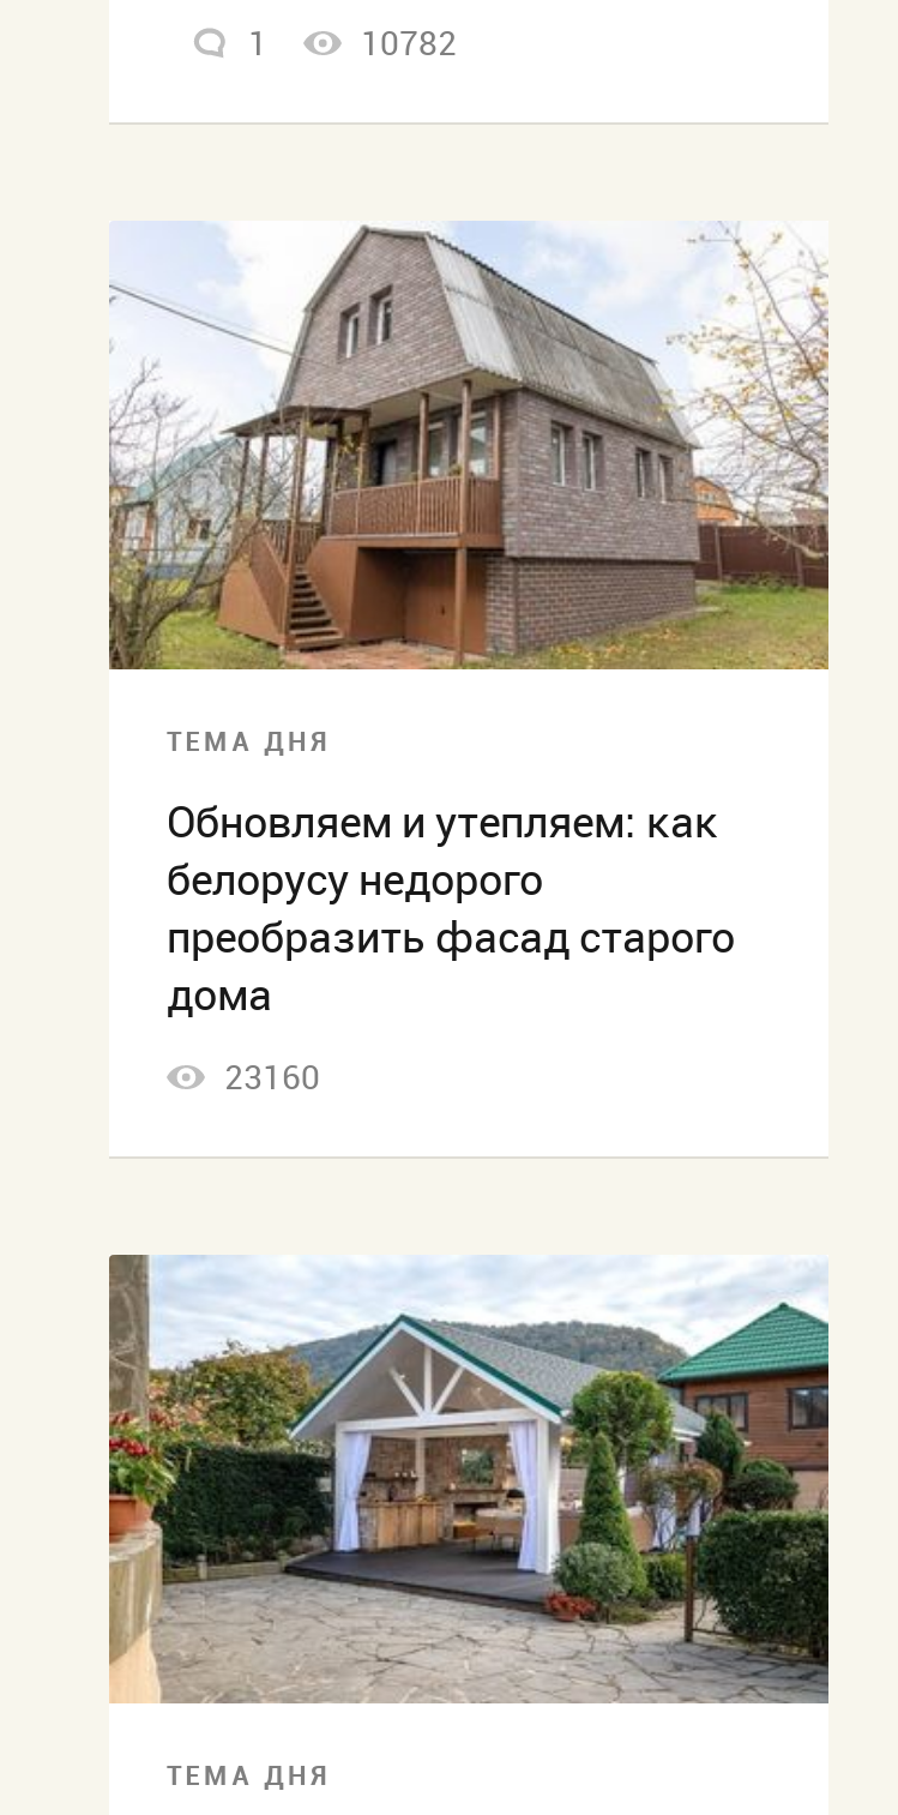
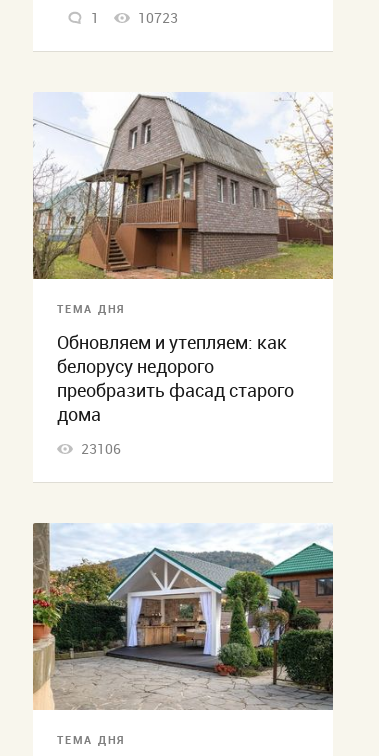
- 10782
+ 10723

- 23160
+ 23106
